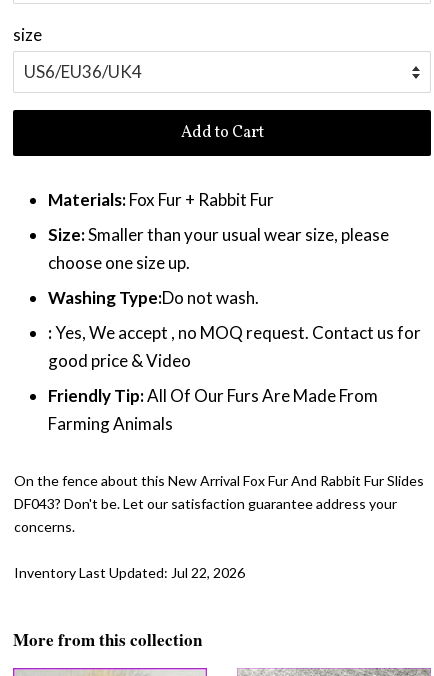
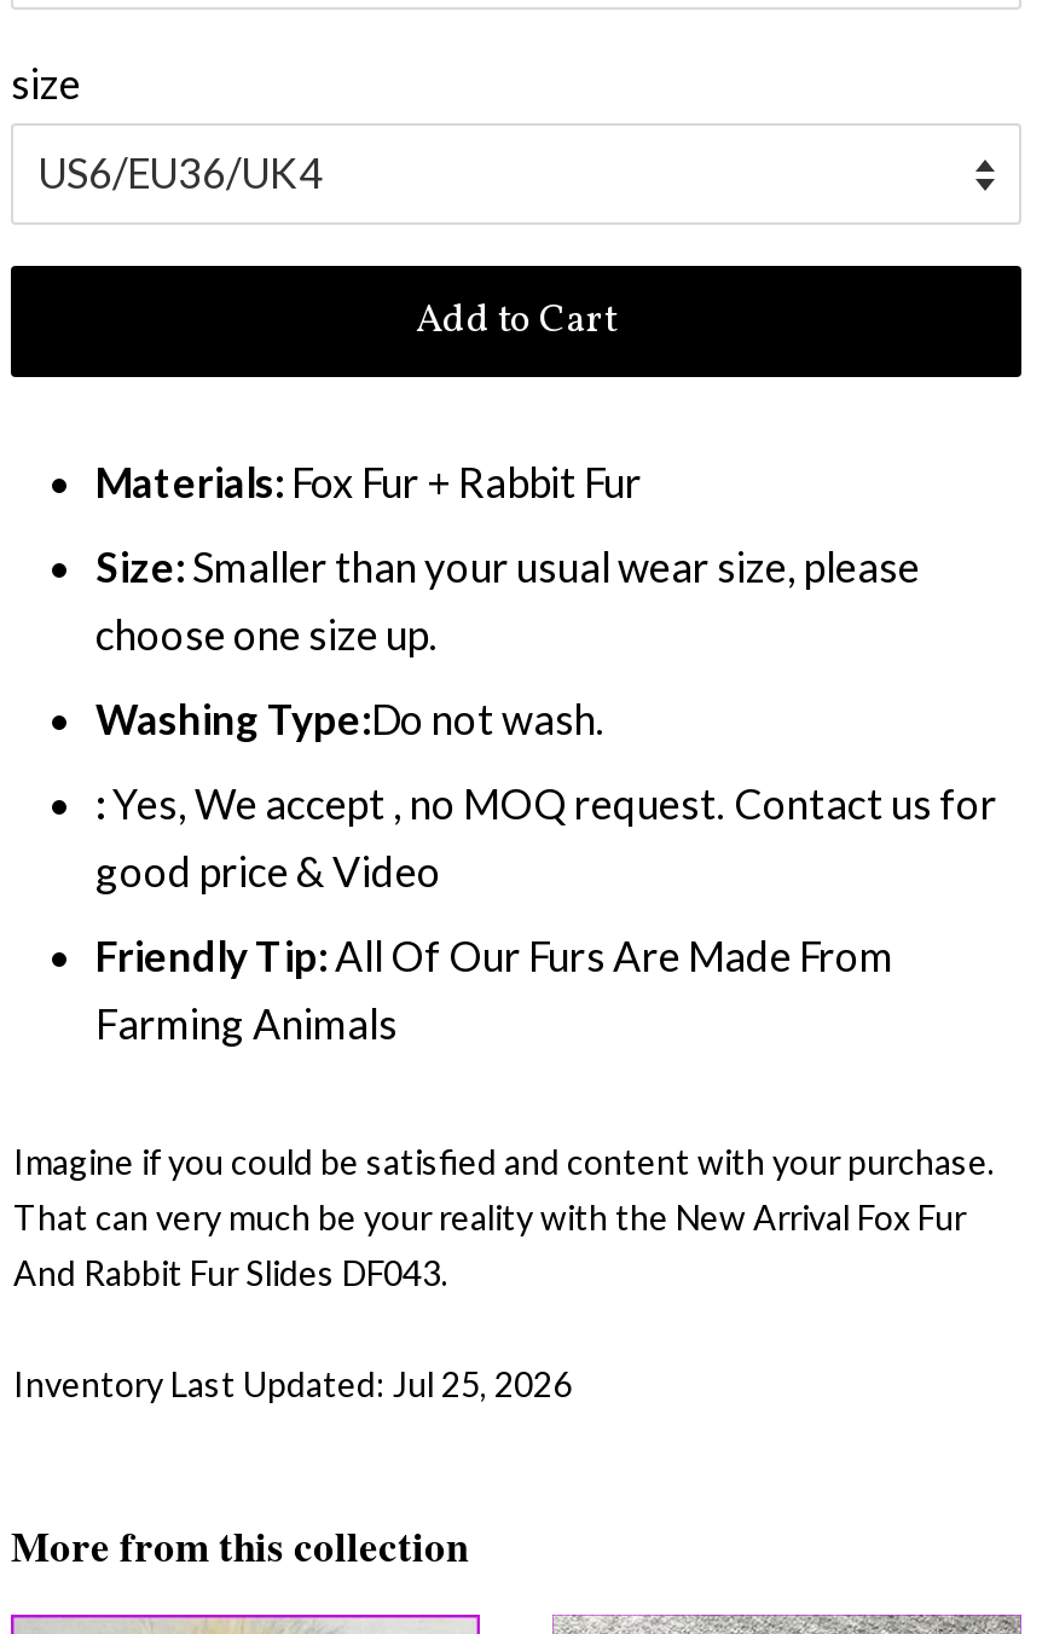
- On the fence about this New Arrival Fox Fur And Rabbit Fur Slides
- DF043? Don't be. Let our satisfaction guarantee address your
- concerns.
+ Imagine if you could be satisfied and content with your purchase.
+ That can very much be your reality with the New Arrival Fox Fur
+ And Rabbit Fur Slides DF043.

- Inventory Last Updated: Jul 22, 2026
+ Inventory Last Updated: Jul 25, 2026
